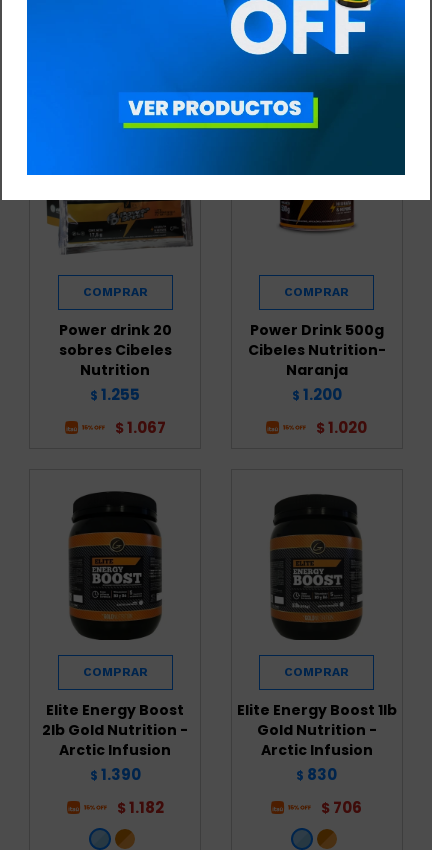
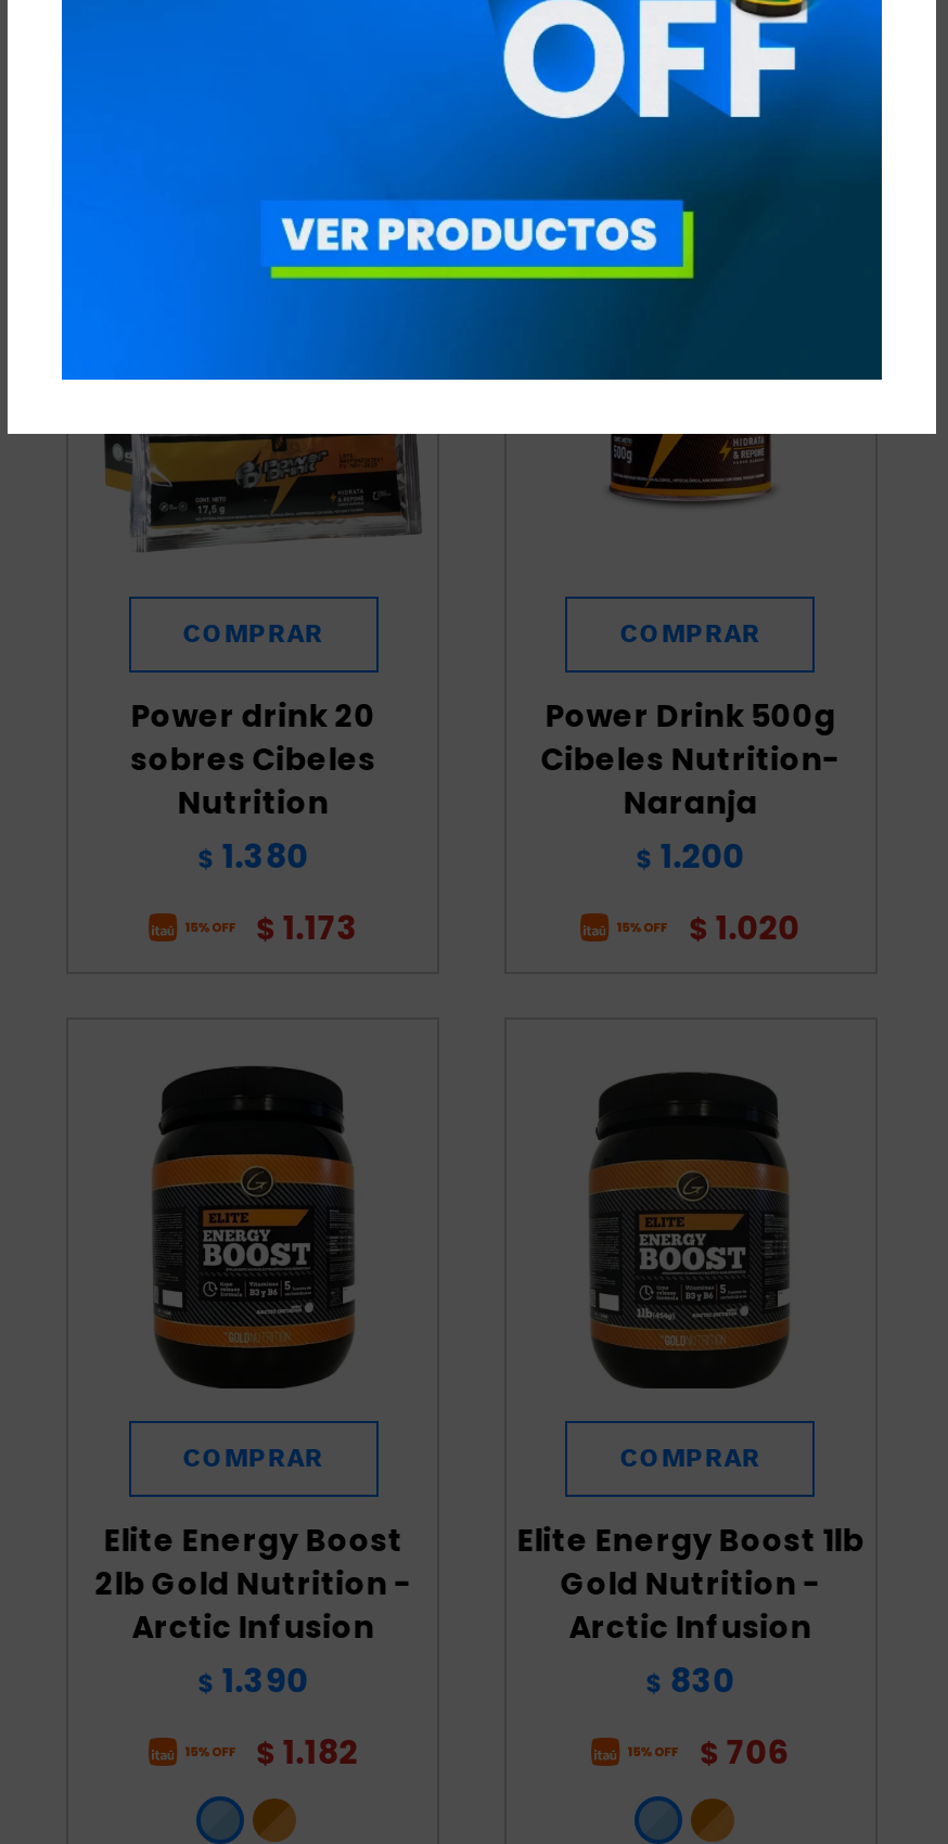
- $ 1.255
+ $ 1.380

- $ 1.067
+ $ 1.173
